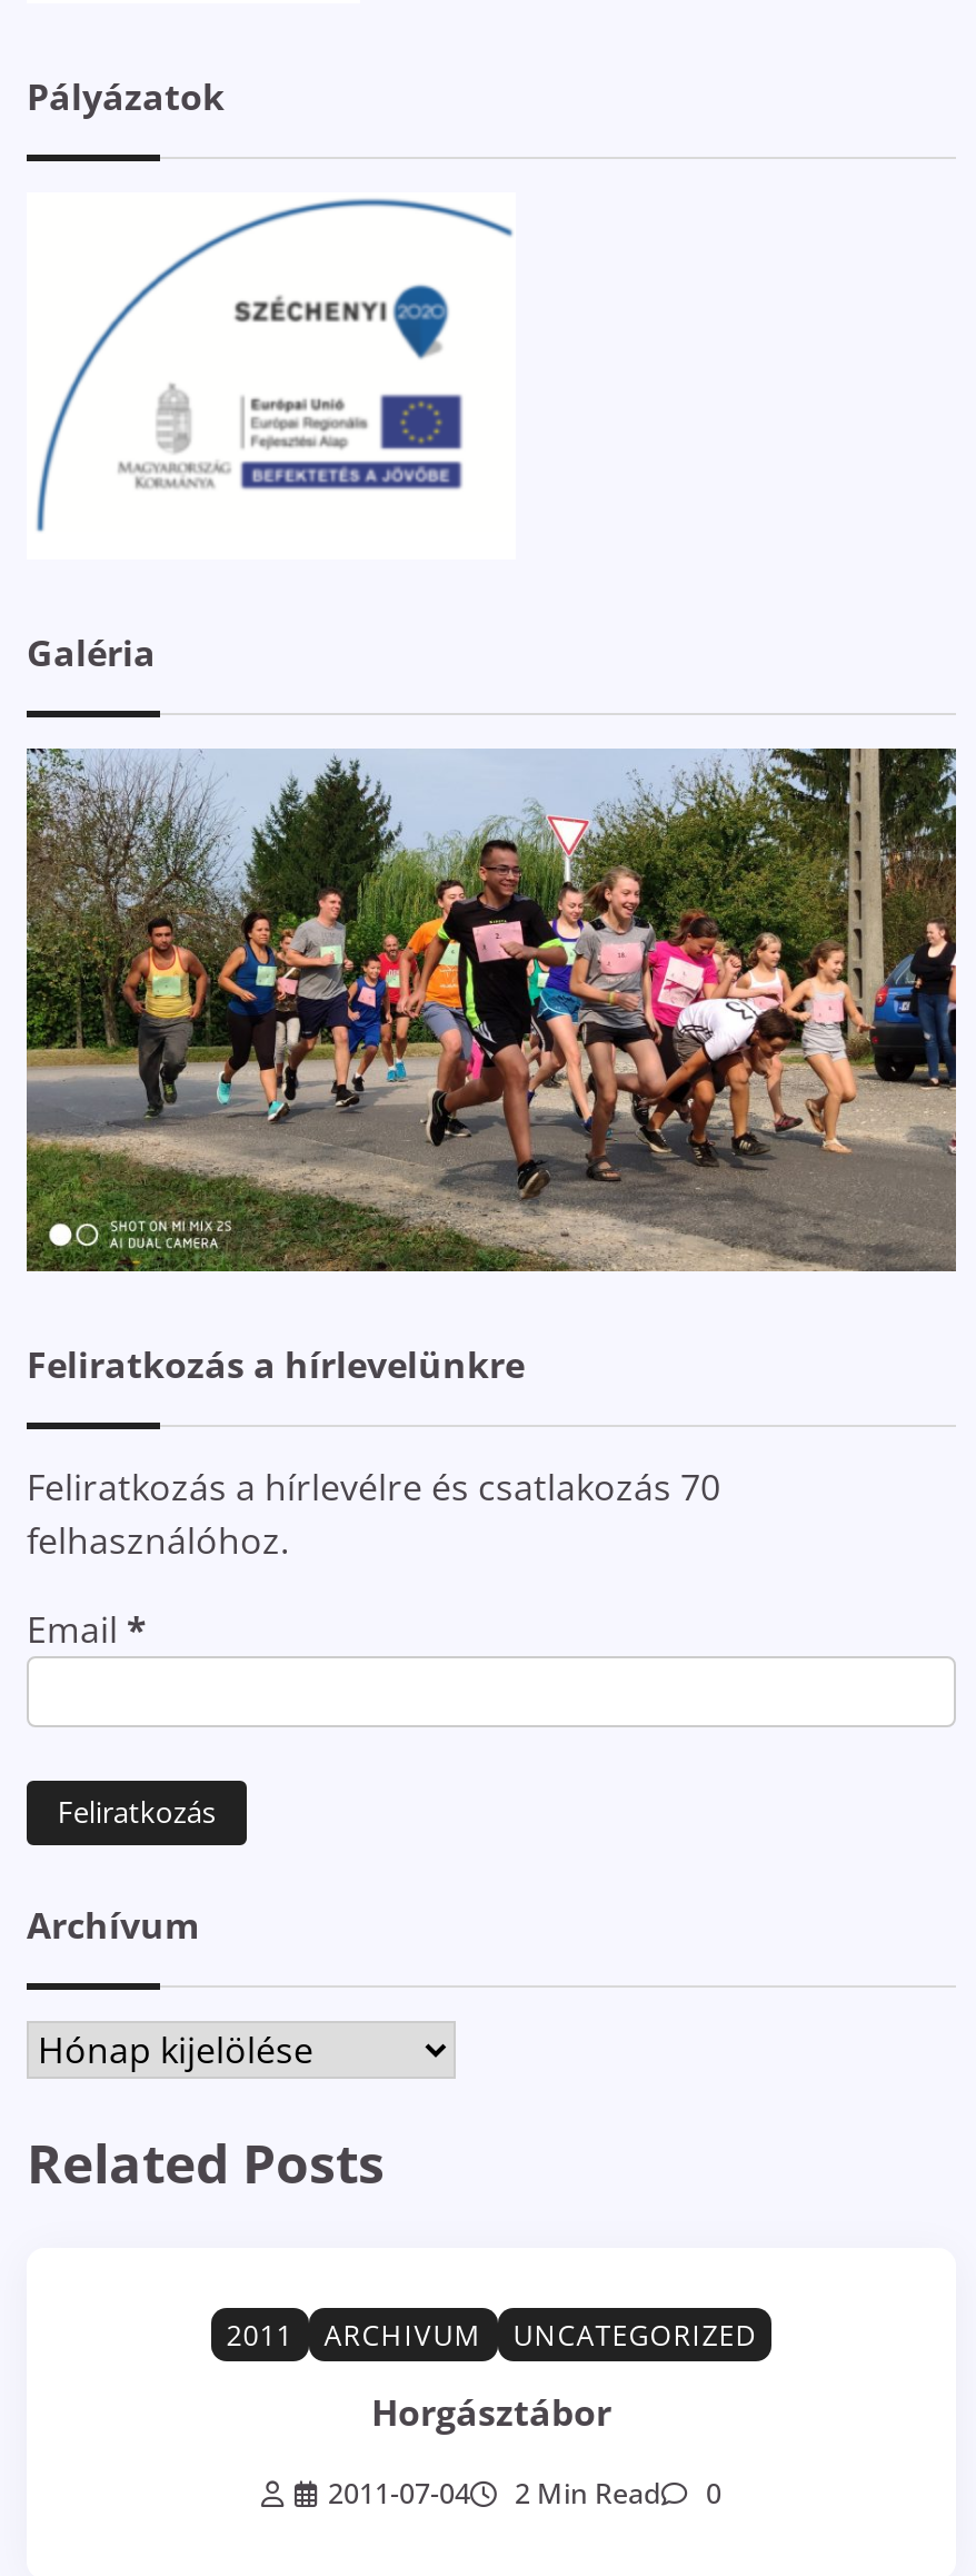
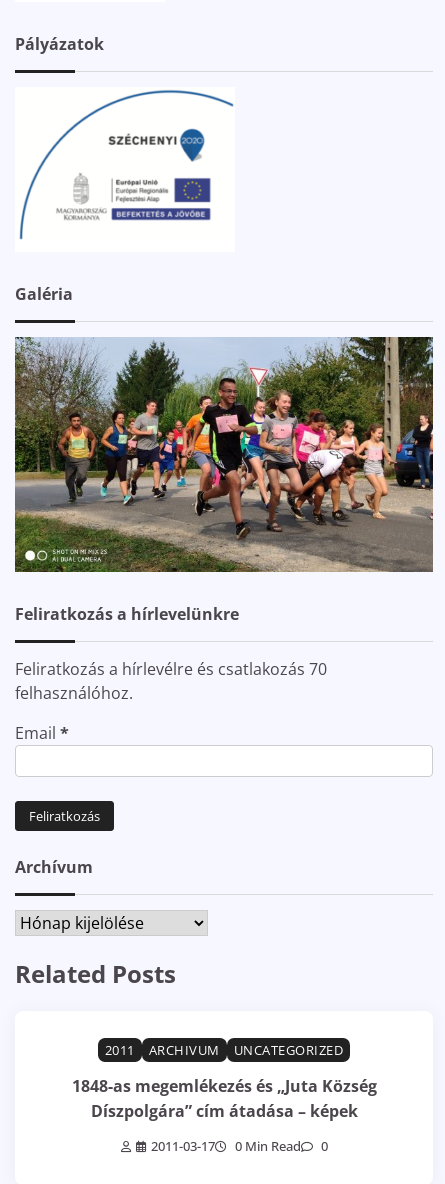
- Horgásztábor
+ 1848-as megemlékezés és „Juta Község
+ Díszpolgára” cím átadása – képek

- 2011-07-04
- 2 Min Read
+ 2011-03-17
+ 0 Min Read
